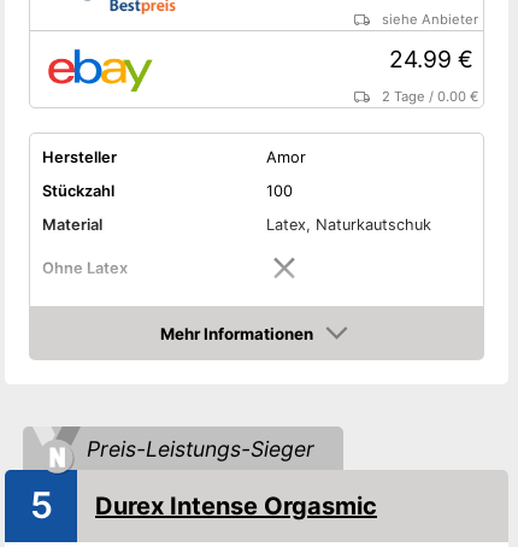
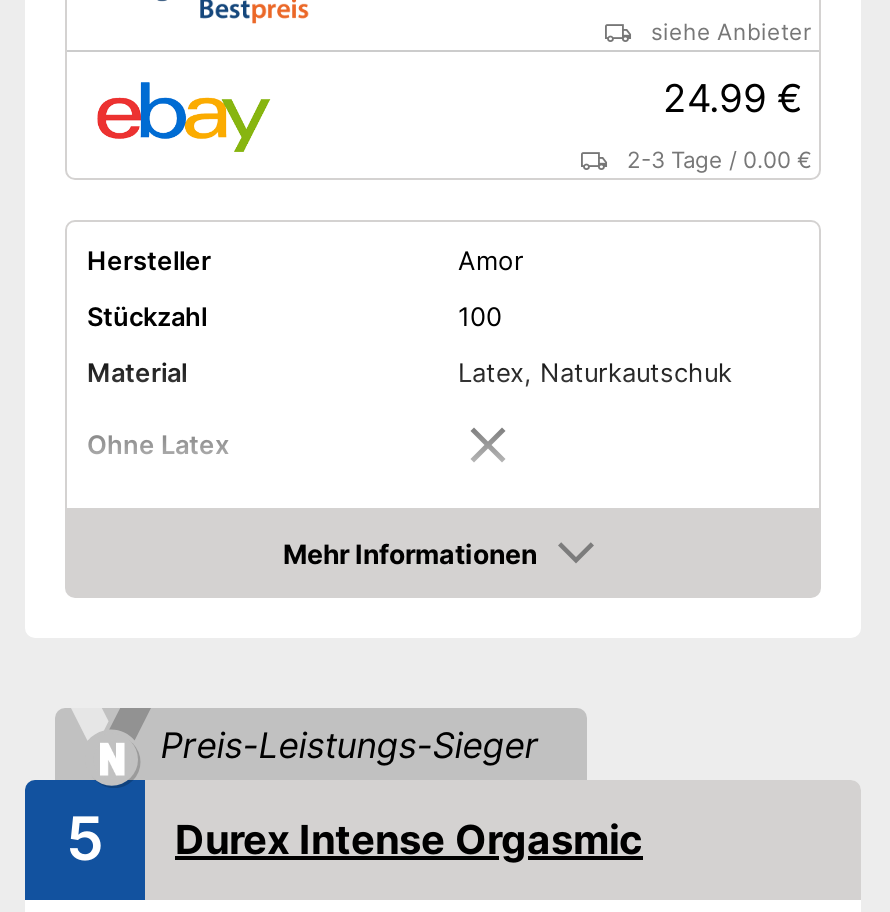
- 2 Tage / 0.00 €
+ 2-3 Tage / 0.00 €
